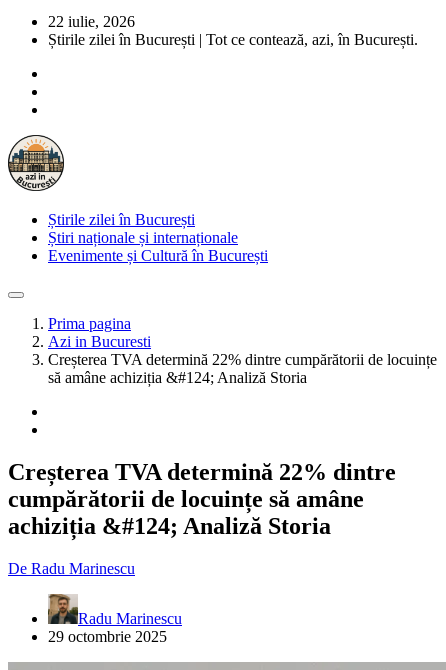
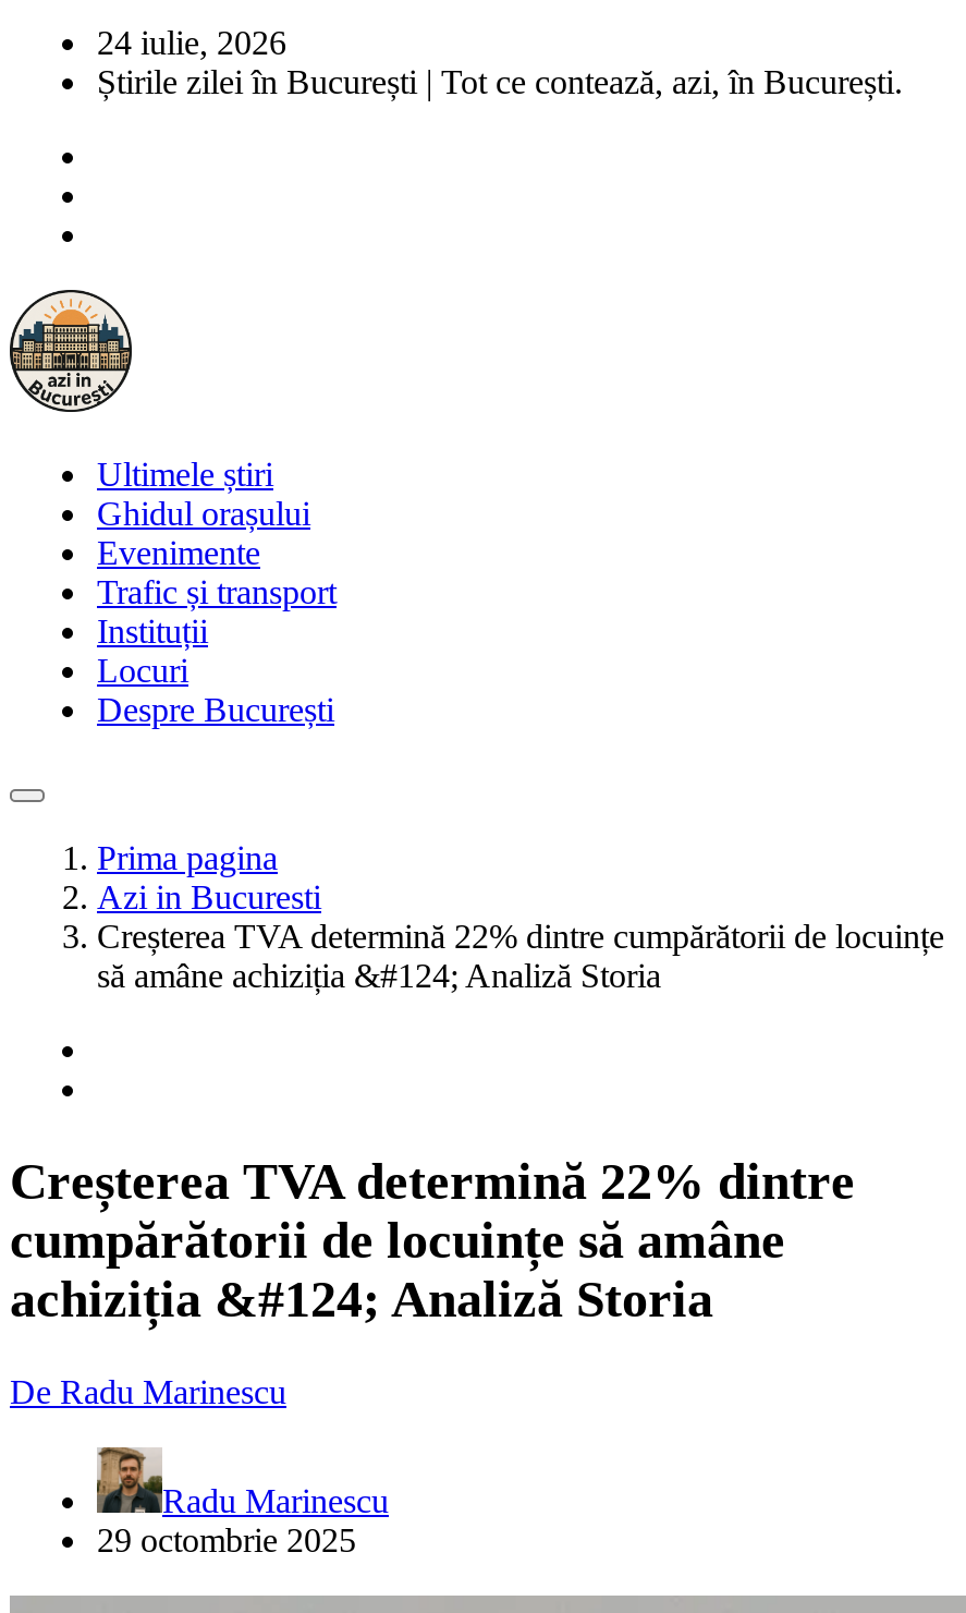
- 22 iulie, 2026
+ 24 iulie, 2026

- Știrile zilei în București
- Știri naționale și internaționale
- Evenimente și Cultură în București
+ Ultimele știri
+ Ghidul orașului
+ Evenimente
+ Trafic și transport
+ Instituții
+ Locuri
+ Despre București
